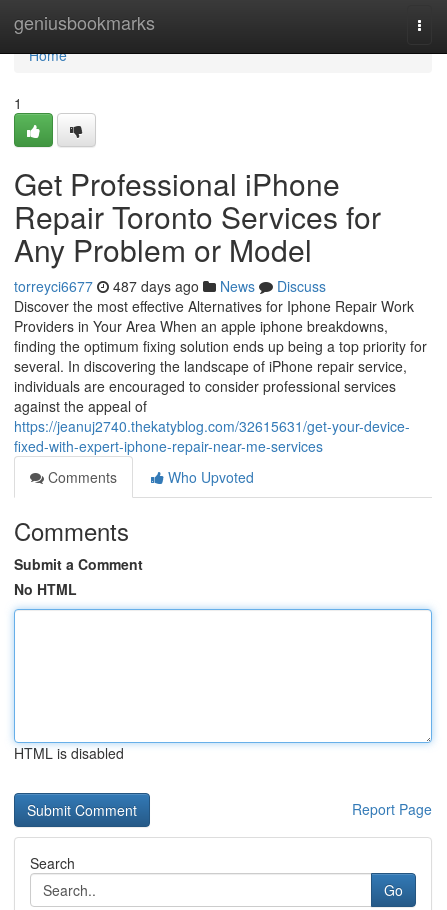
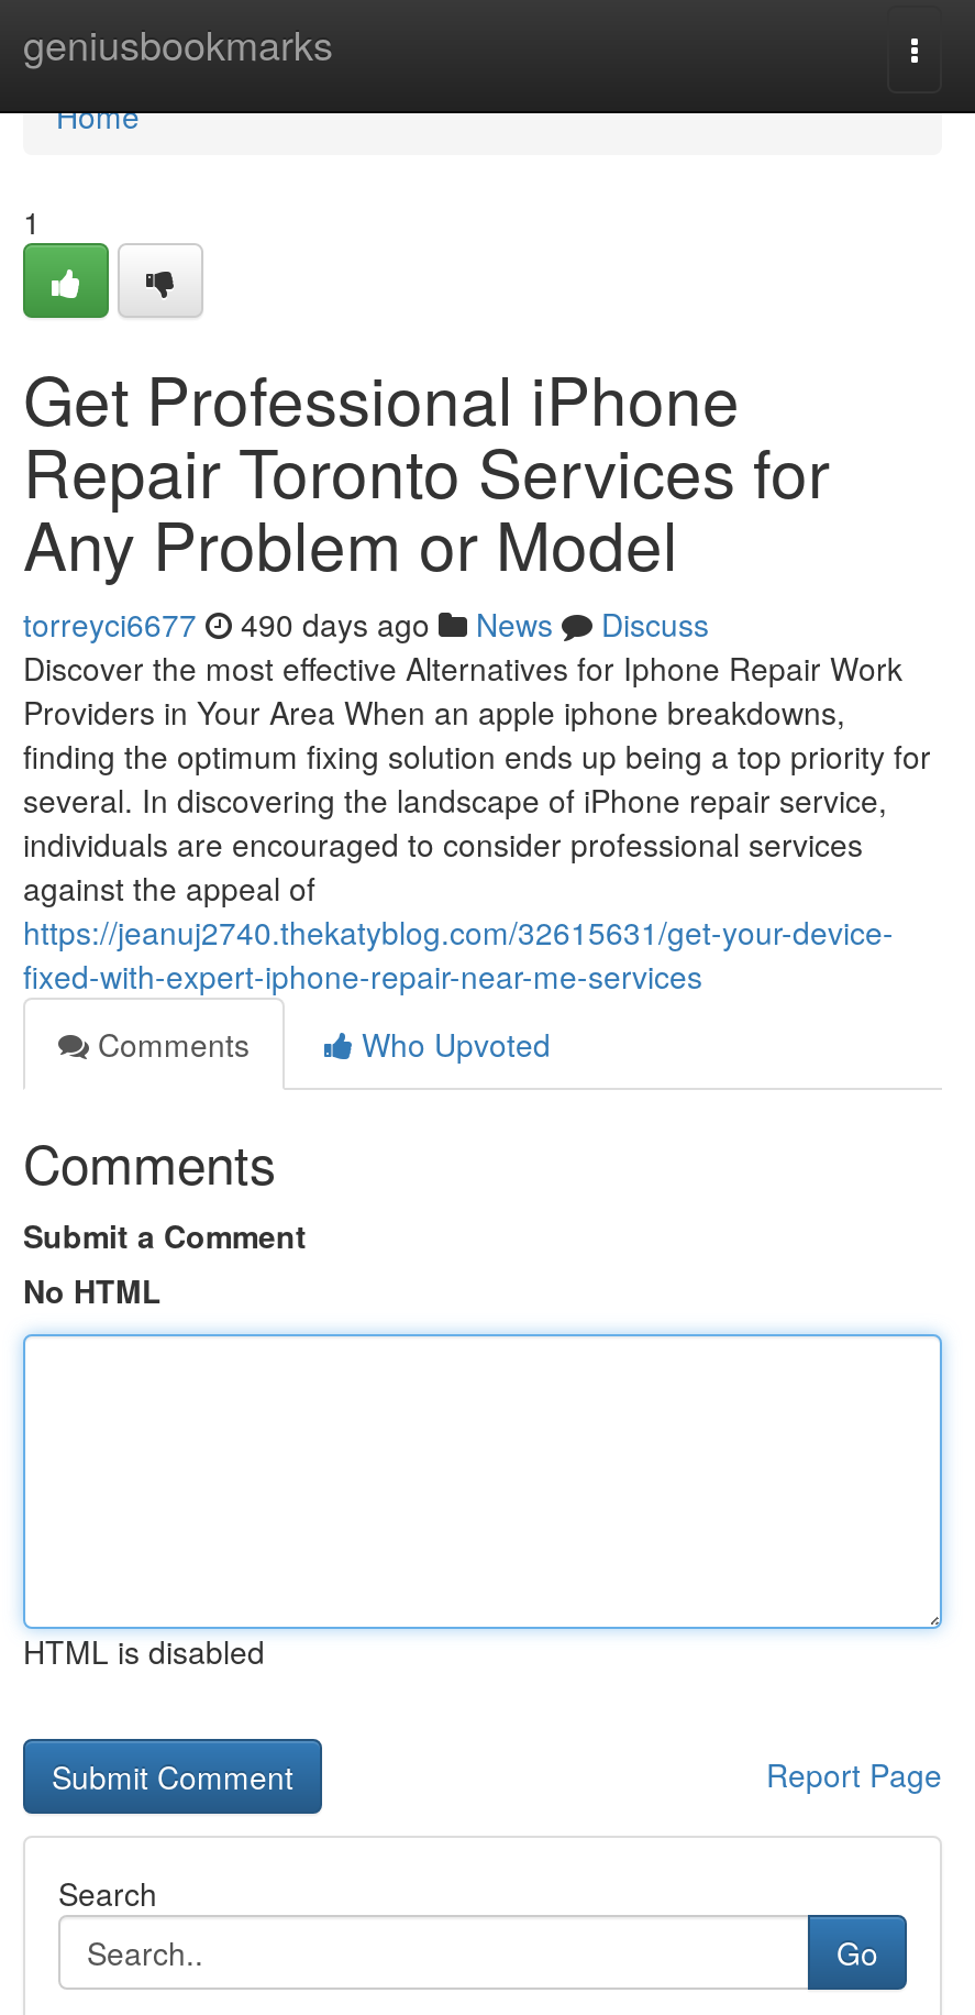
- torreyci6677 487 days ago News Discuss
+ torreyci6677 490 days ago News Discuss
